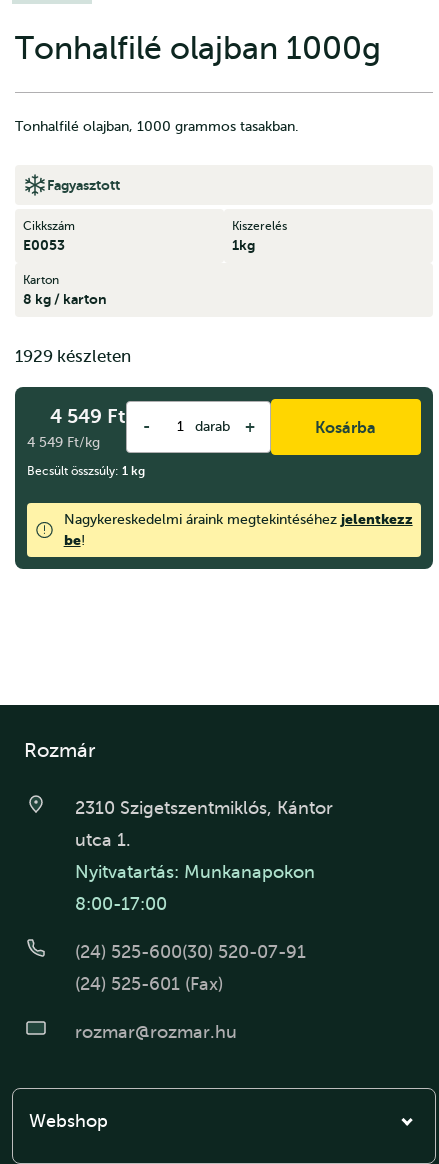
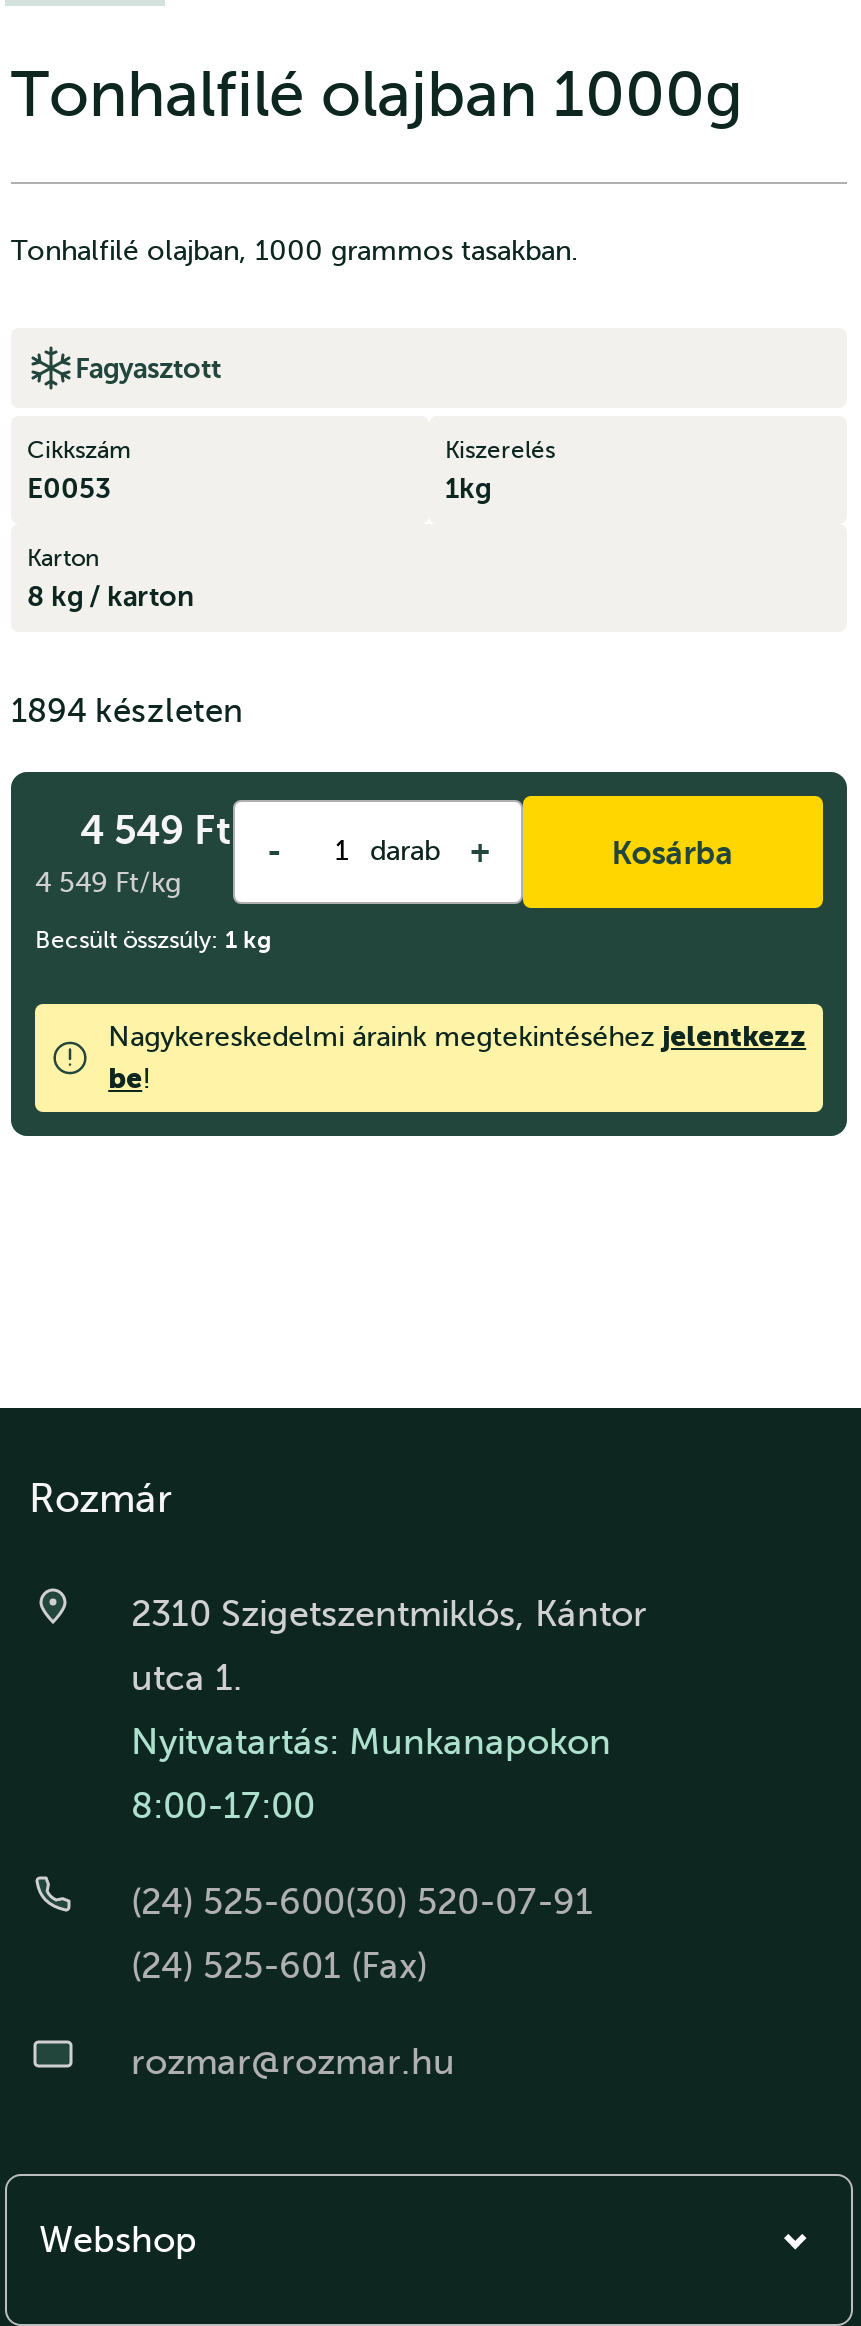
- 1929 készleten
+ 1894 készleten
